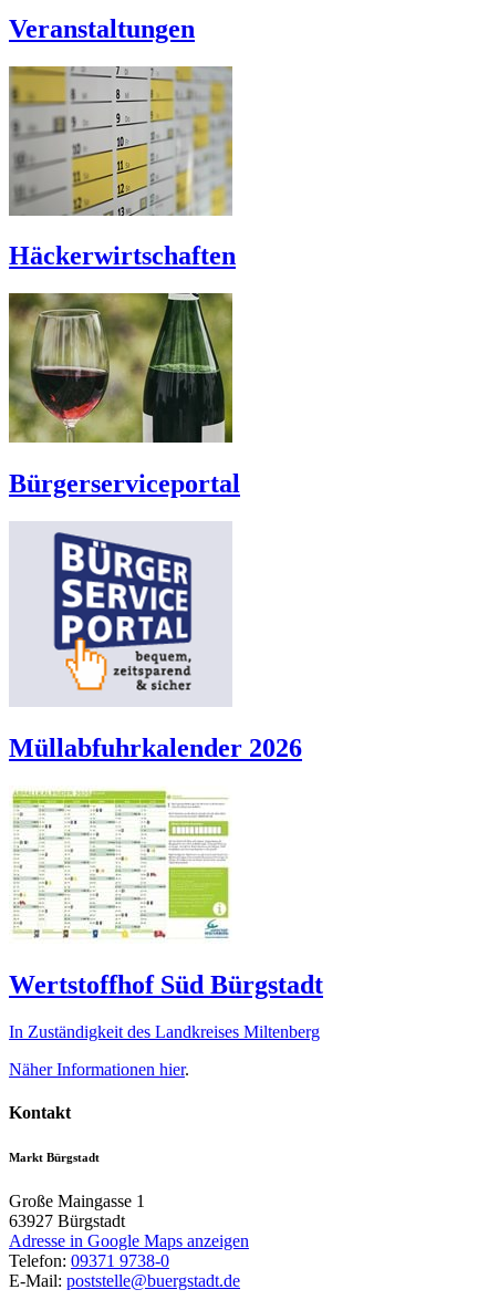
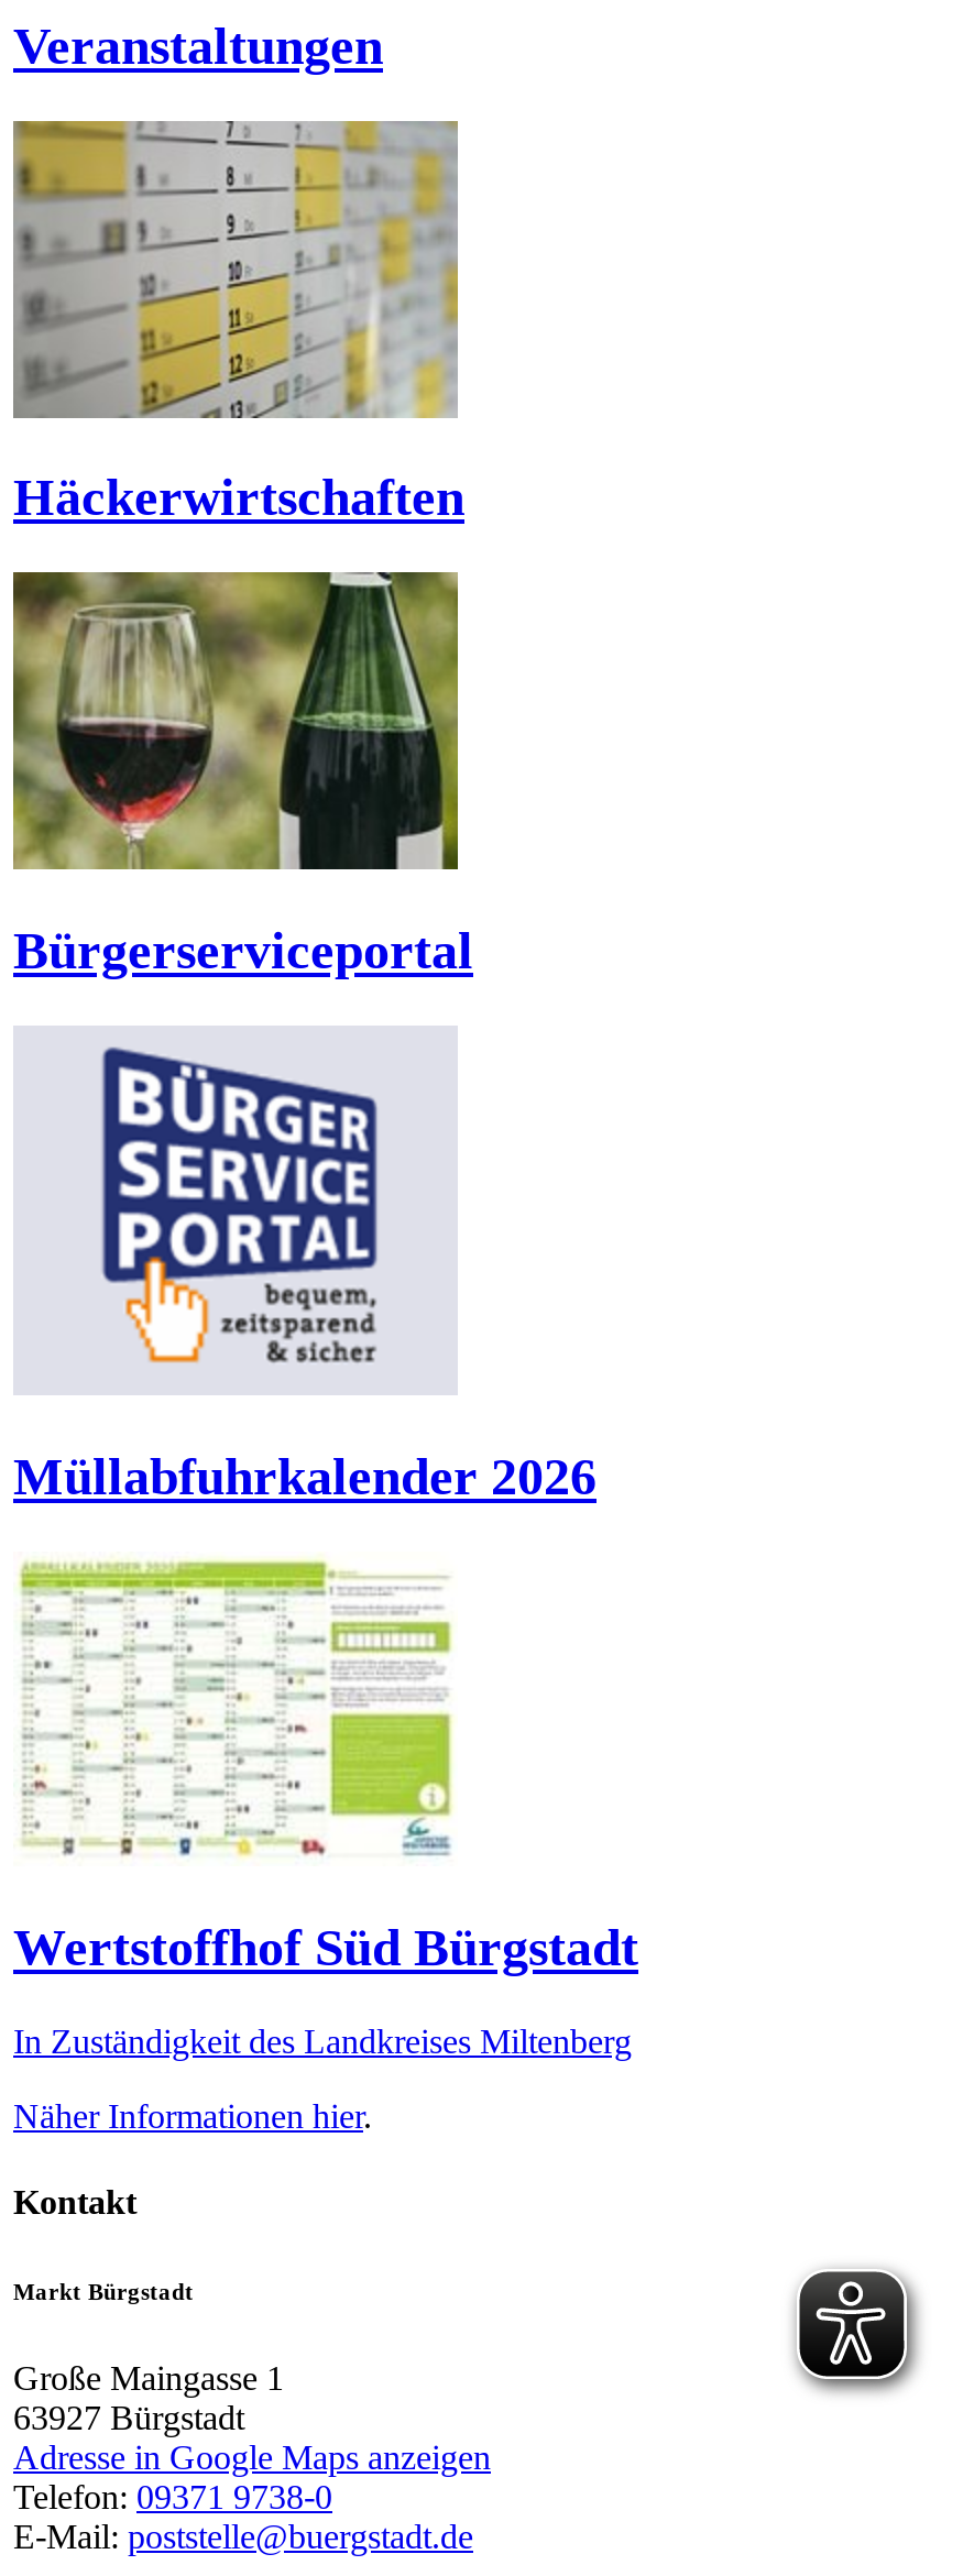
+ [image]
